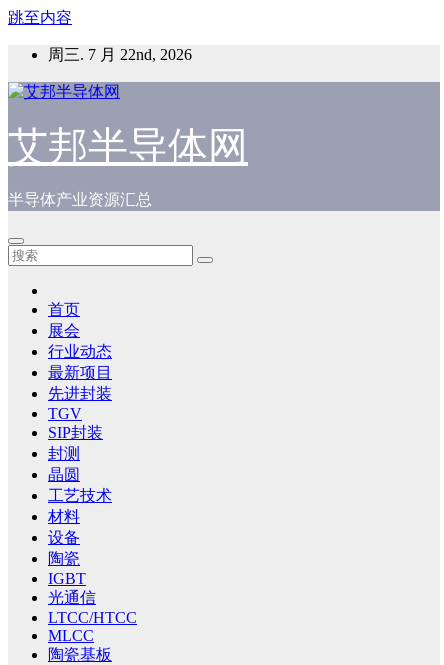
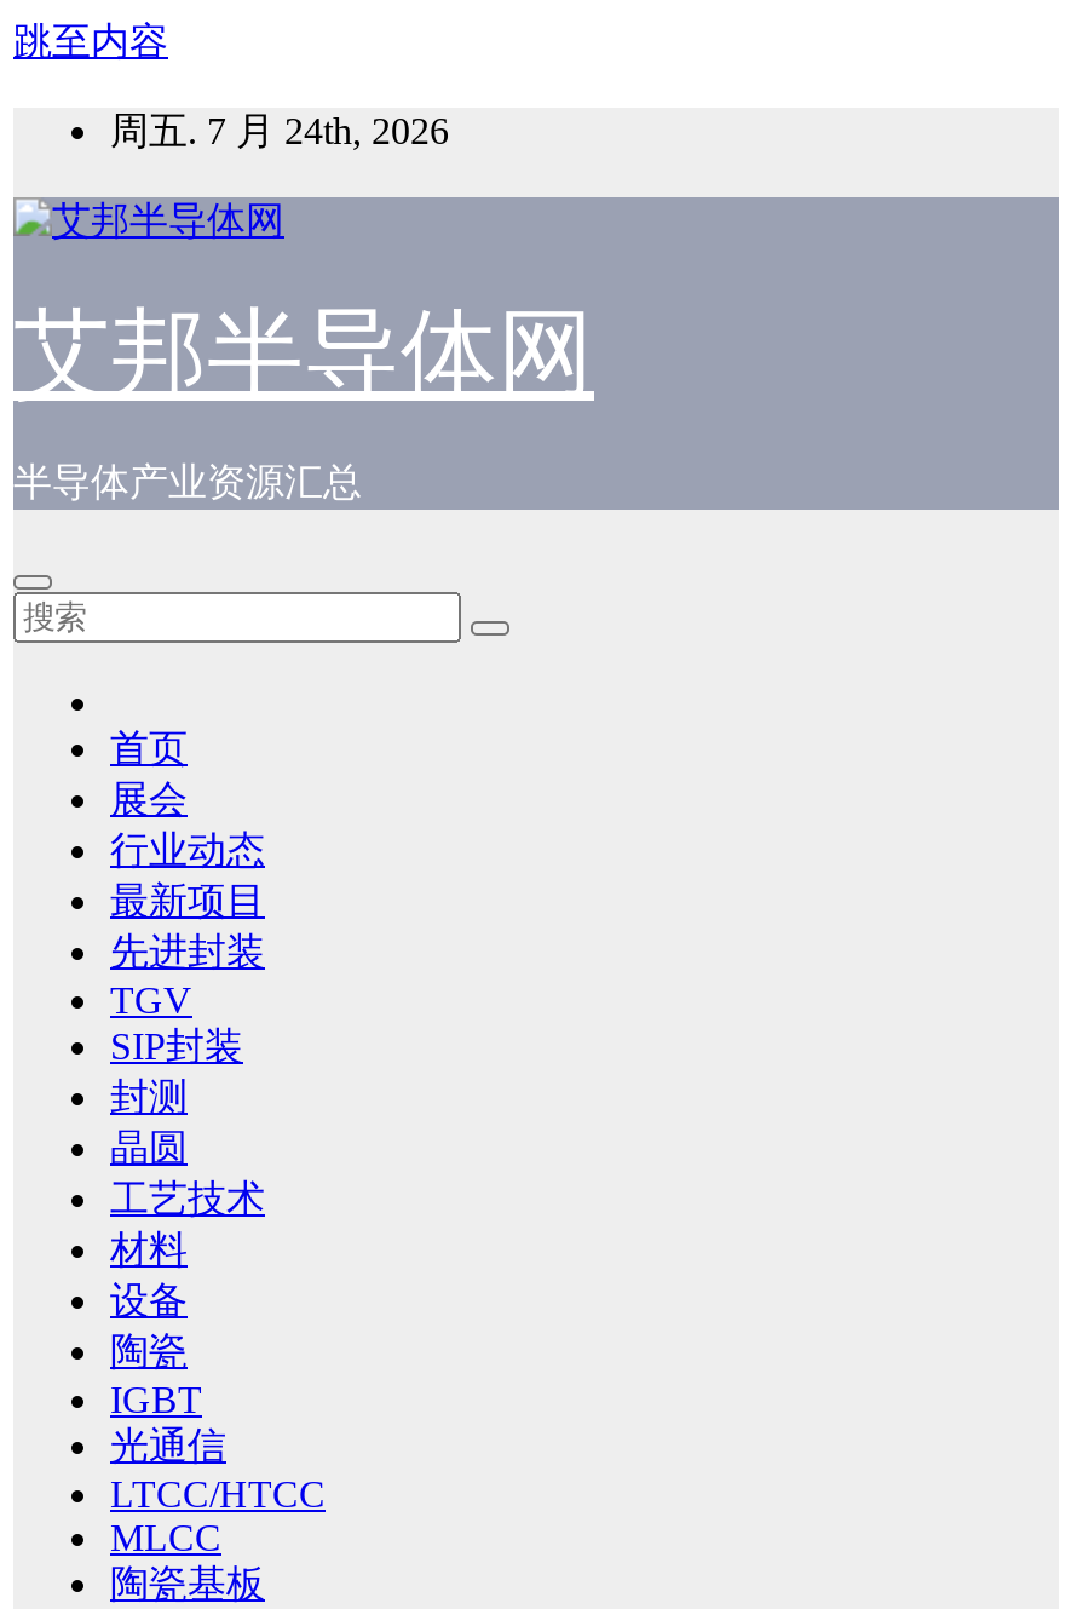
- 周三. 7 月 22nd, 2026
+ 周五. 7 月 24th, 2026
